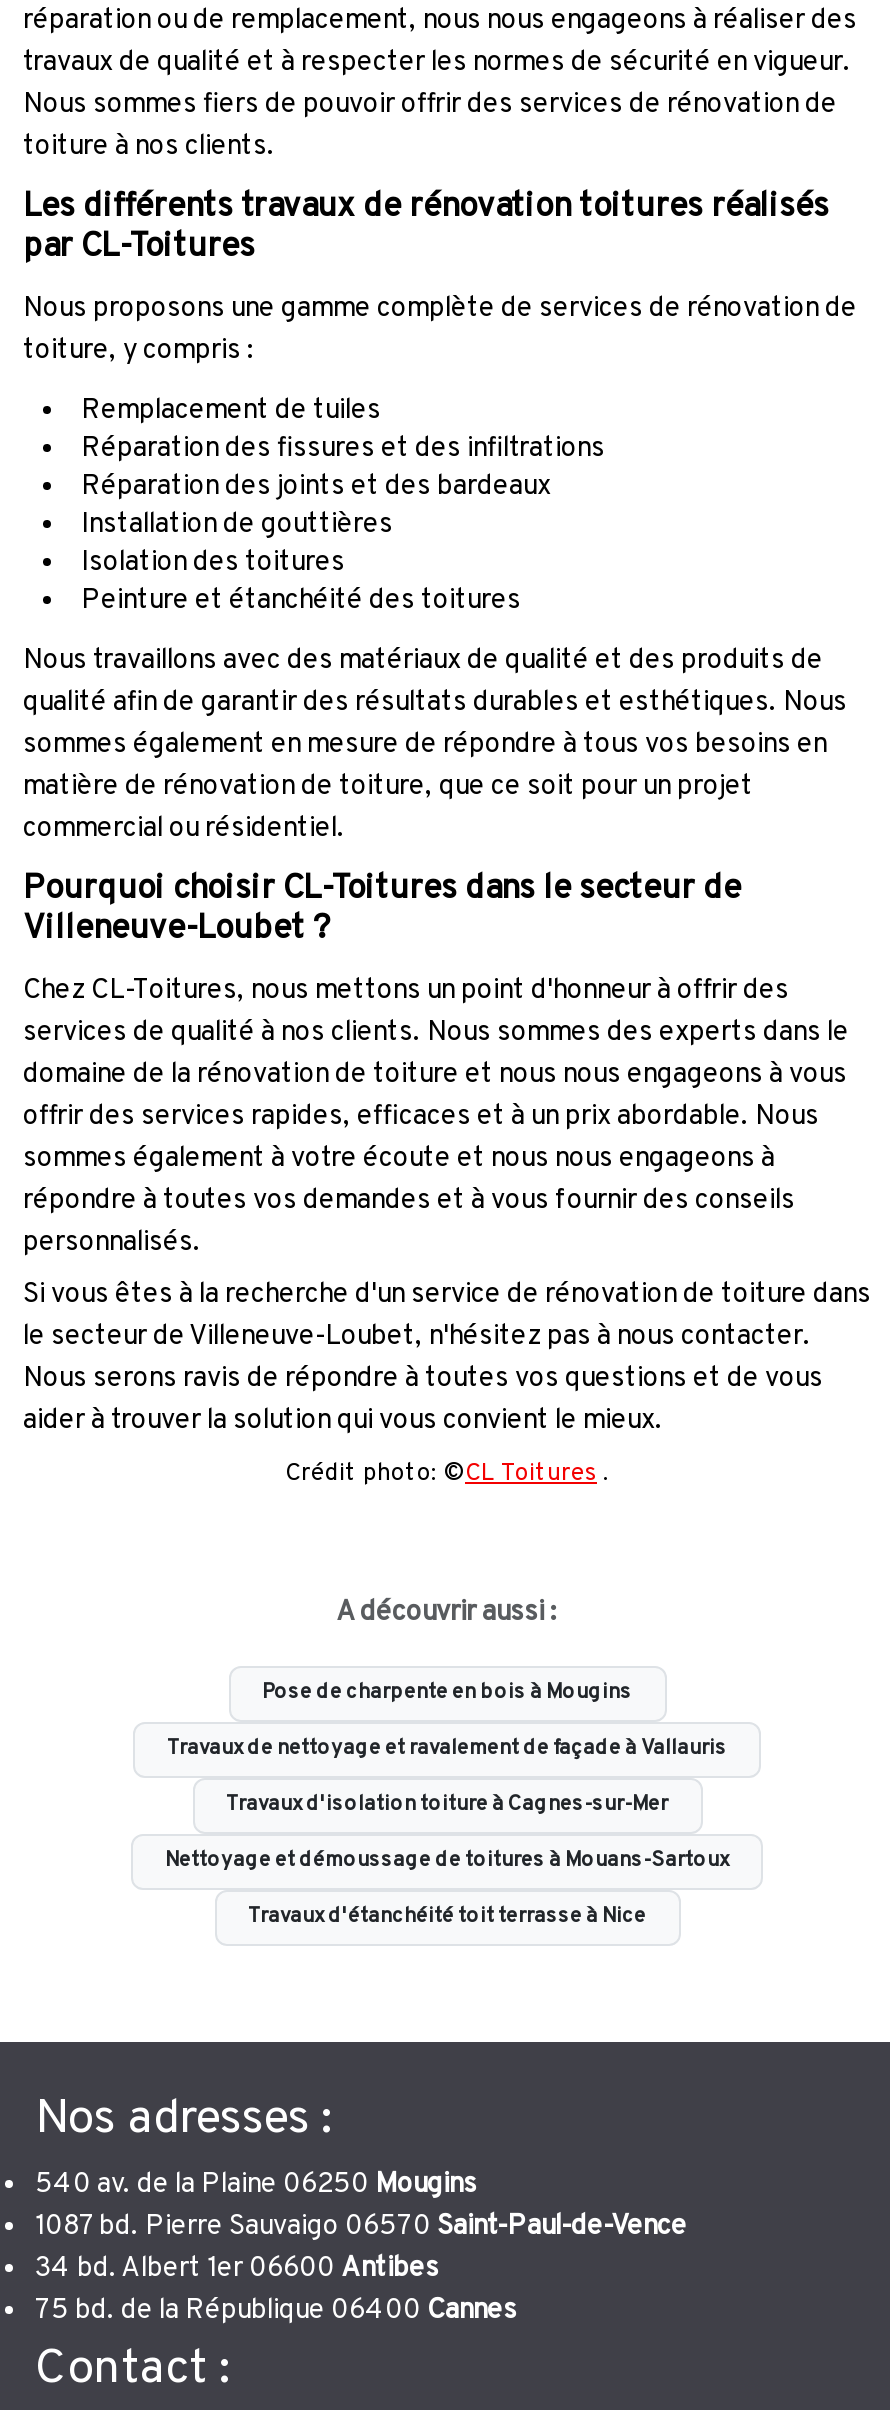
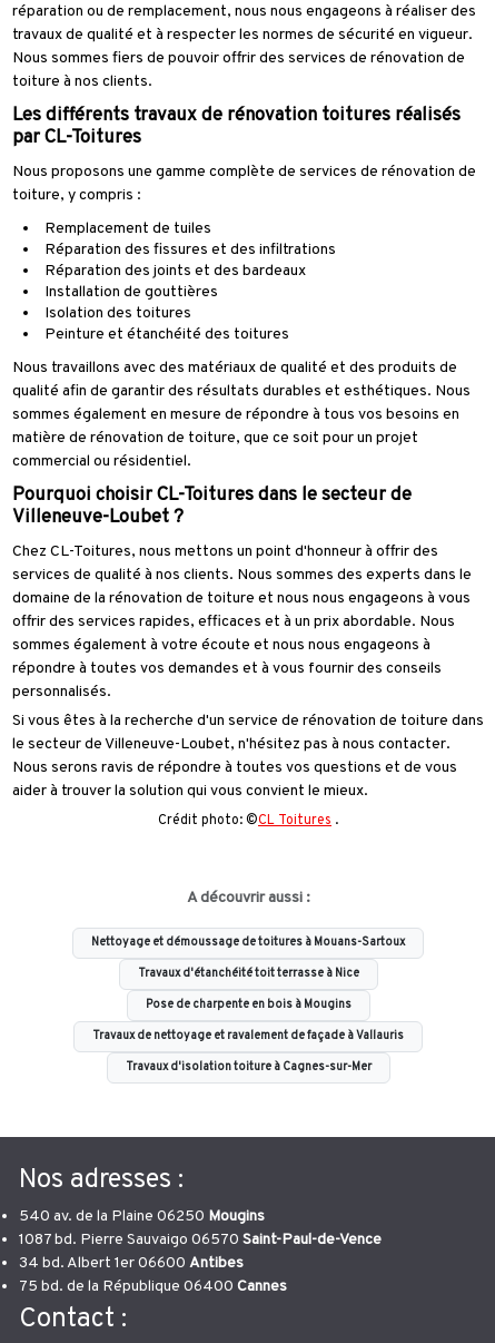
moved down: Pose de charpente en bois à Mougins | Travaux de nettoyage et ravalement de façade à Vallauris | Travaux d'isolation toiture à Cagnes-sur-Mer

moved up: Nettoyage et démoussage de toitures à Mouans-Sartoux | Travaux d'étanchéité toit terrasse à Nice
